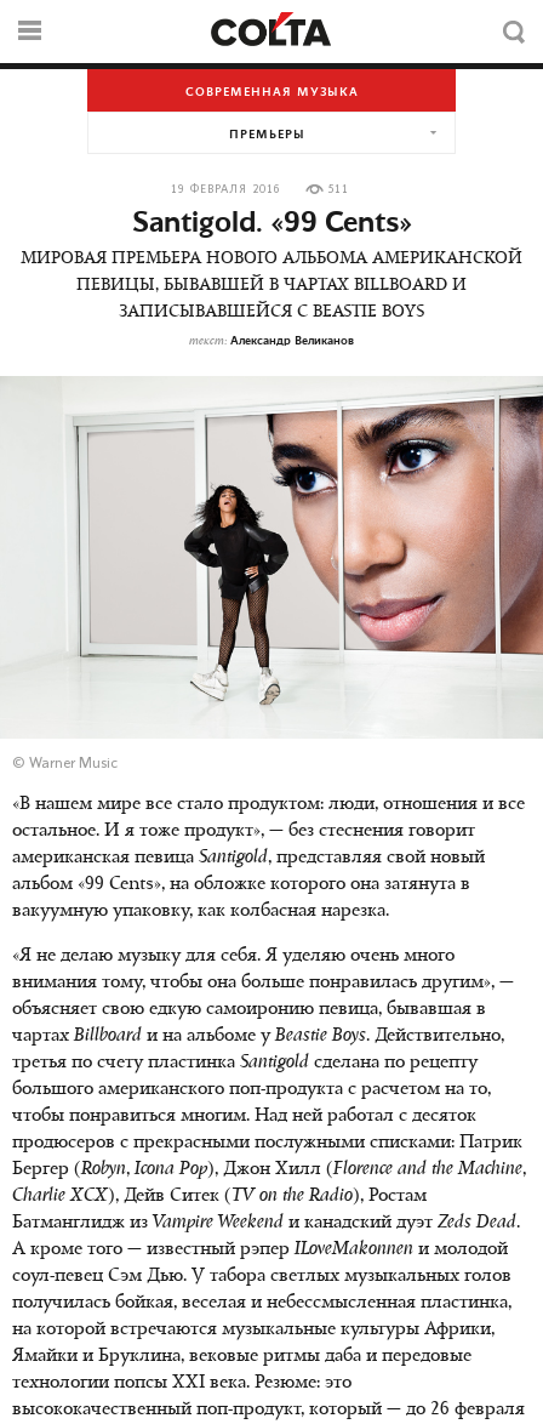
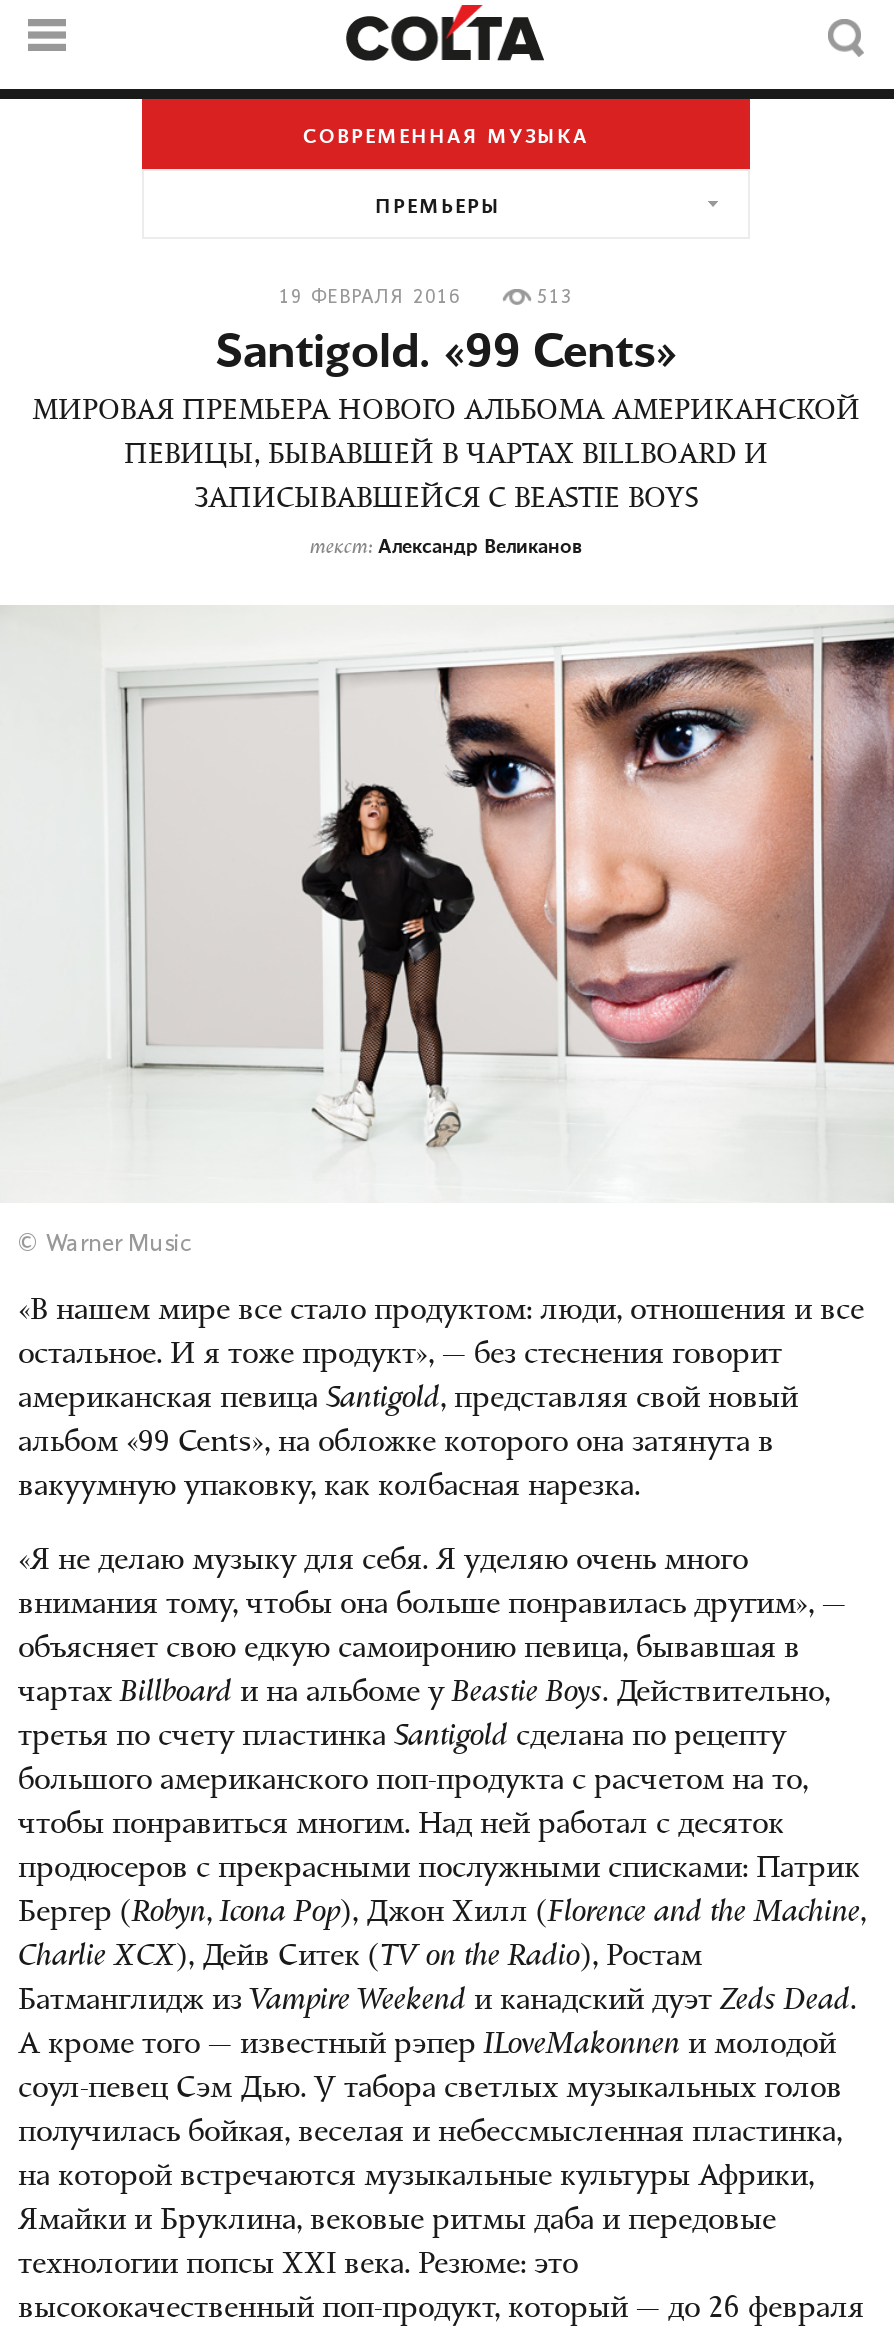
- 511
+ 513
